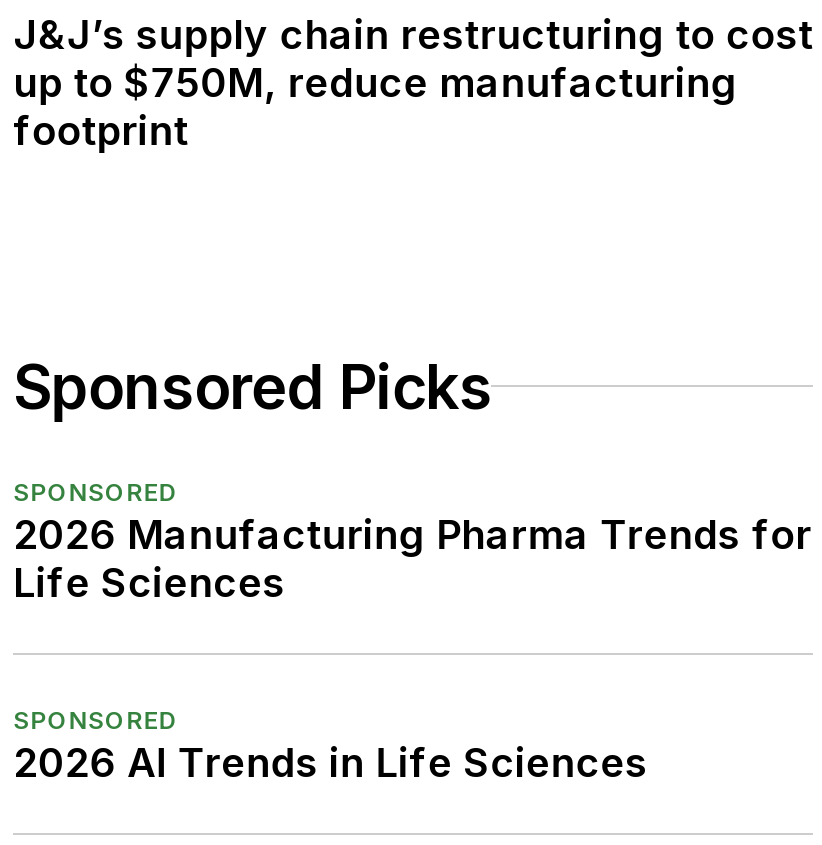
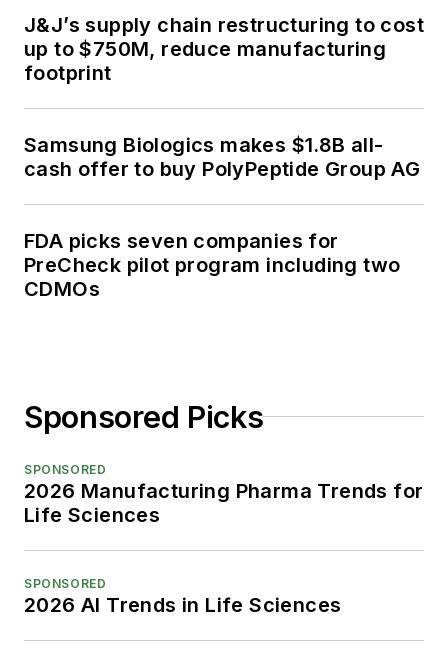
+ Samsung Biologics makes $1.8B all-
+ cash offer to buy PolyPeptide Group AG
+ FDA picks seven companies for
+ PreCheck pilot program including two
+ CDMOs
